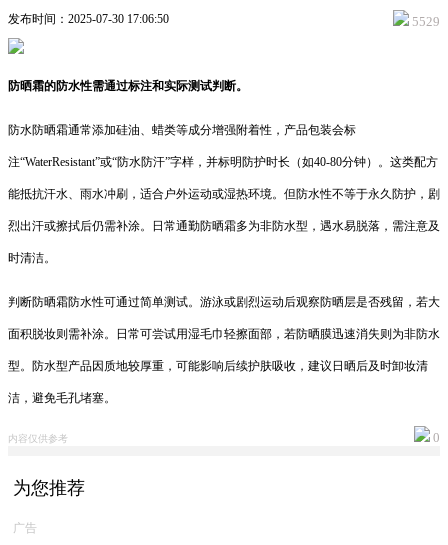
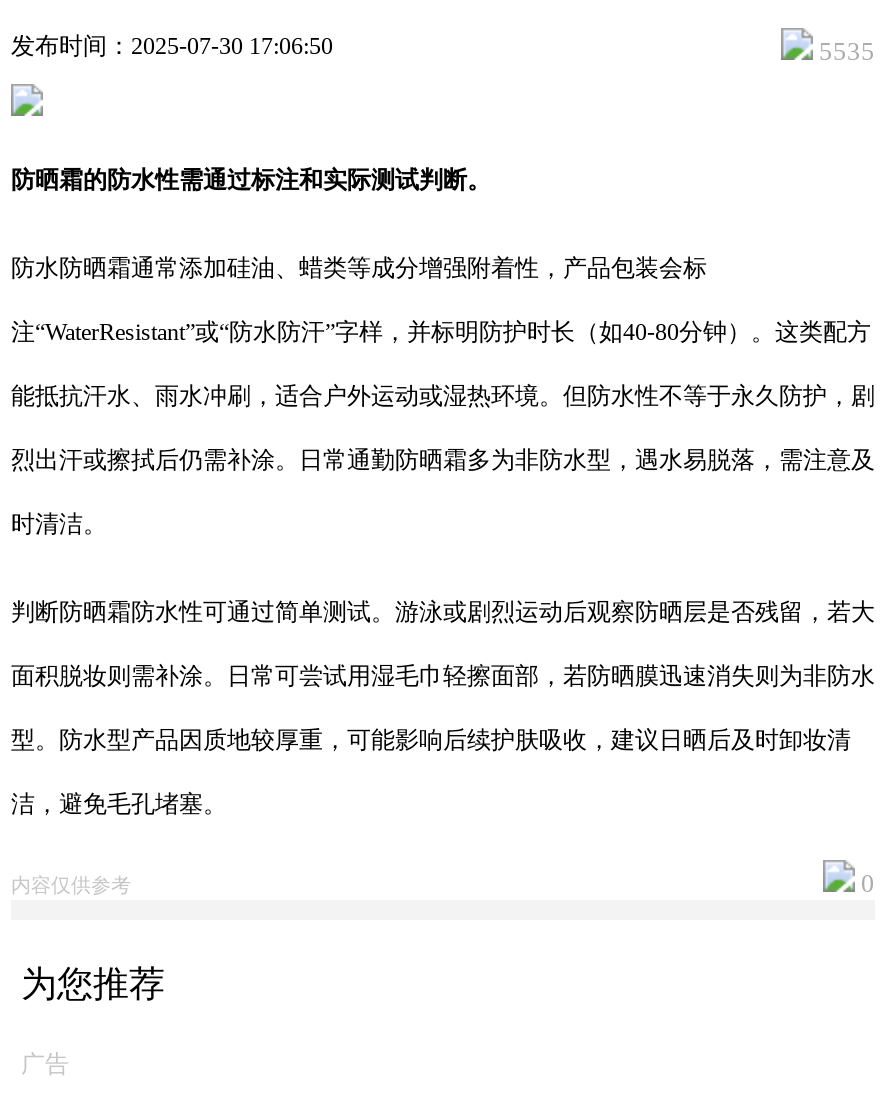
- 5529
+ 5535
